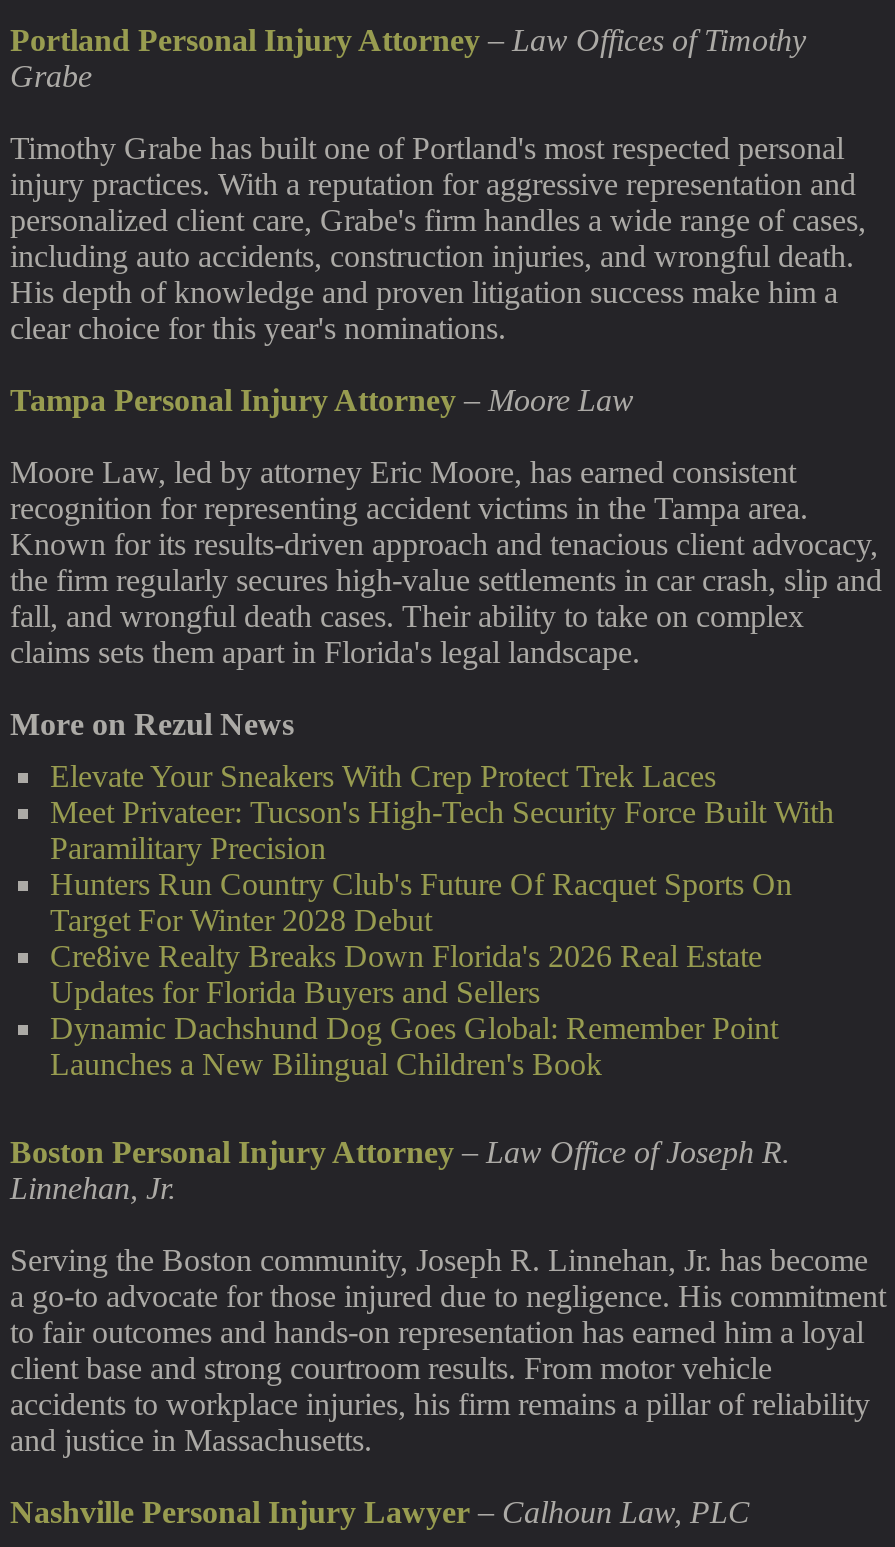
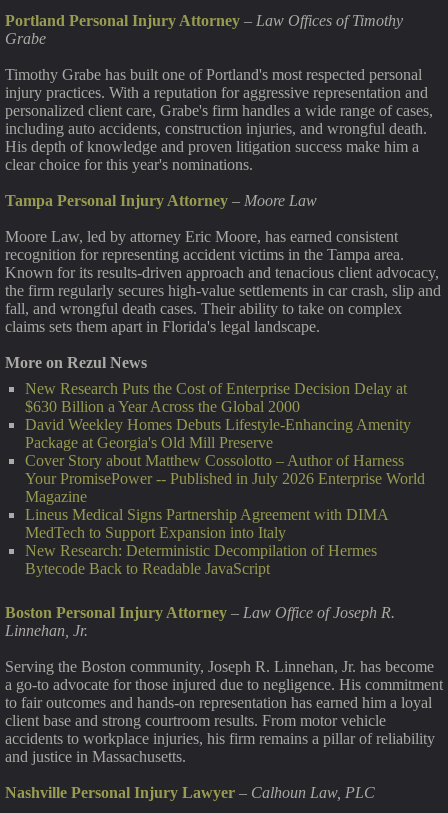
- Elevate Your Sneakers With Crep Protect Trek Laces
- Meet Privateer: Tucson's High-Tech Security Force Built With
- Paramilitary Precision
- Hunters Run Country Club's Future Of Racquet Sports On
- Target For Winter 2028 Debut
- Cre8ive Realty Breaks Down Florida's 2026 Real Estate
- Updates for Florida Buyers and Sellers
- Dynamic Dachshund Dog Goes Global: Remember Point
- Launches a New Bilingual Children's Book
+ New Research Puts the Cost of Enterprise Decision Delay at
+ $630 Billion a Year Across the Global 2000
+ David Weekley Homes Debuts Lifestyle-Enhancing Amenity
+ Package at Georgia's Old Mill Preserve
+ Cover Story about Matthew Cossolotto – Author of Harness
+ Your PromisePower -- Published in July 2026 Enterprise World
+ Magazine
+ Lineus Medical Signs Partnership Agreement with DIMA
+ MedTech to Support Expansion into Italy
+ New Research: Deterministic Decompilation of Hermes
+ Bytecode Back to Readable JavaScript
